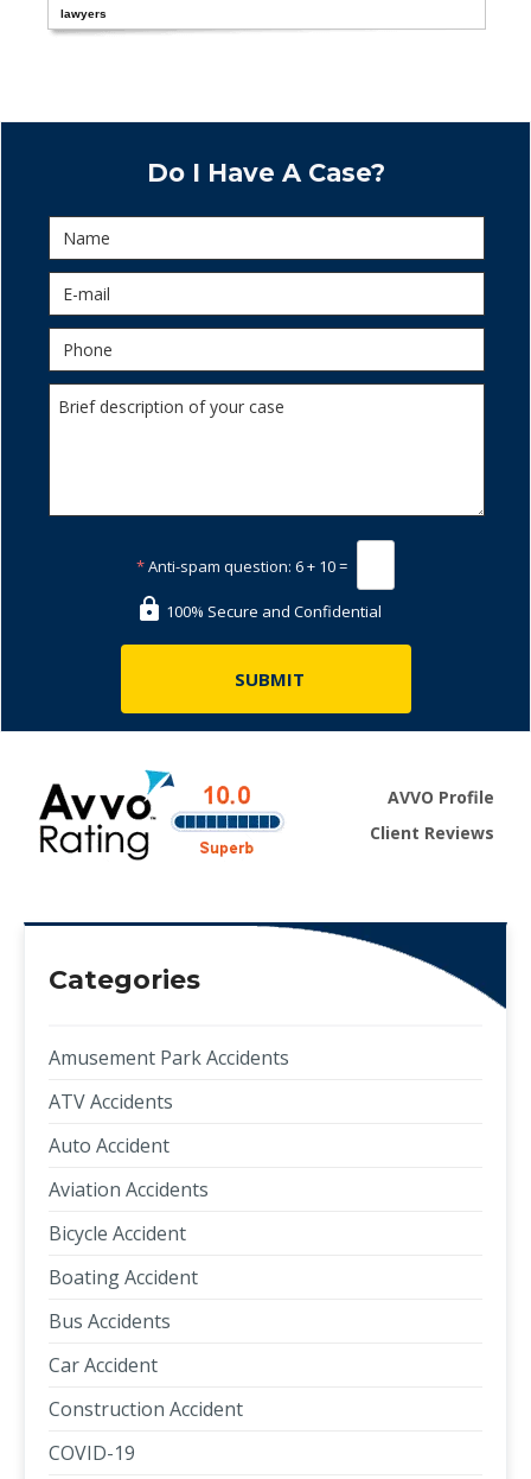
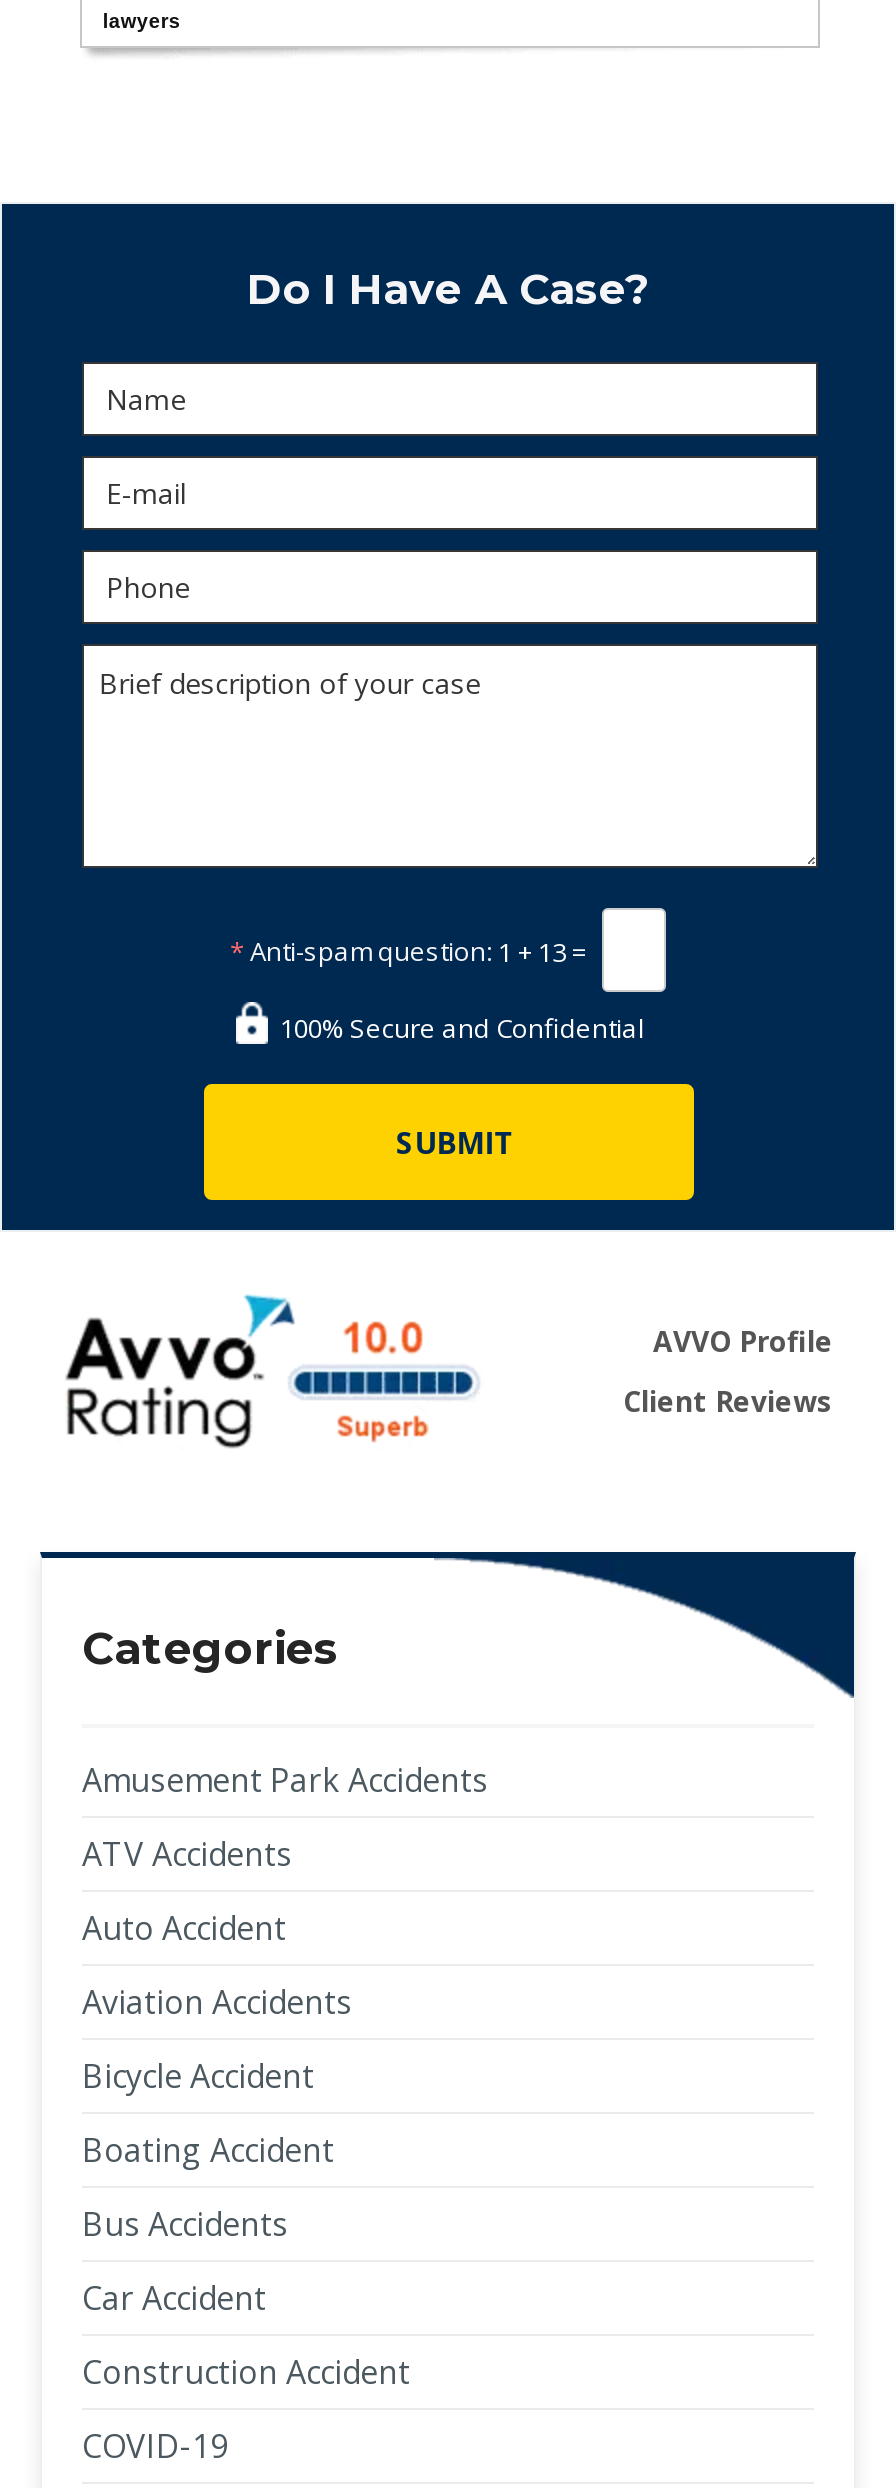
- * Anti-spam question: 6 + 10 =
+ * Anti-spam question: 1 + 13 =
